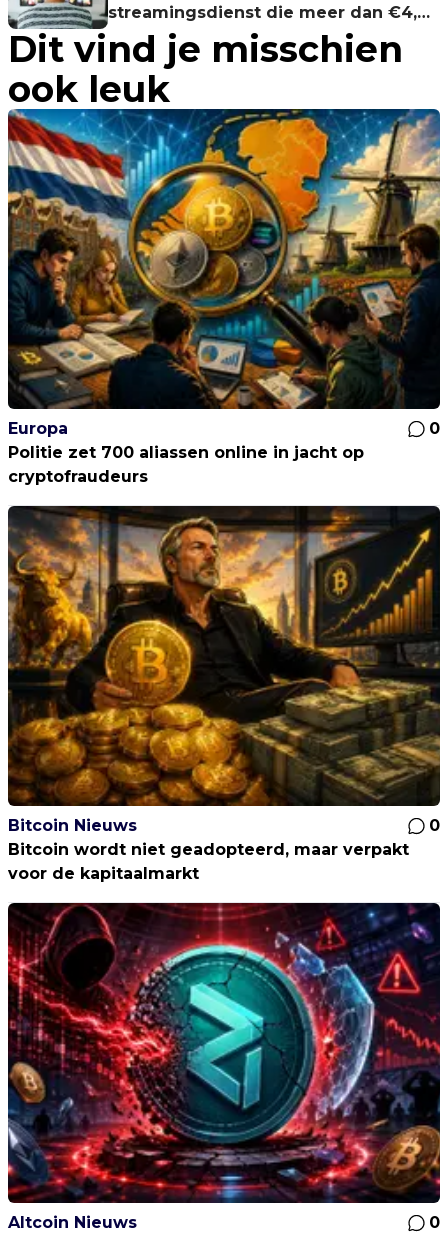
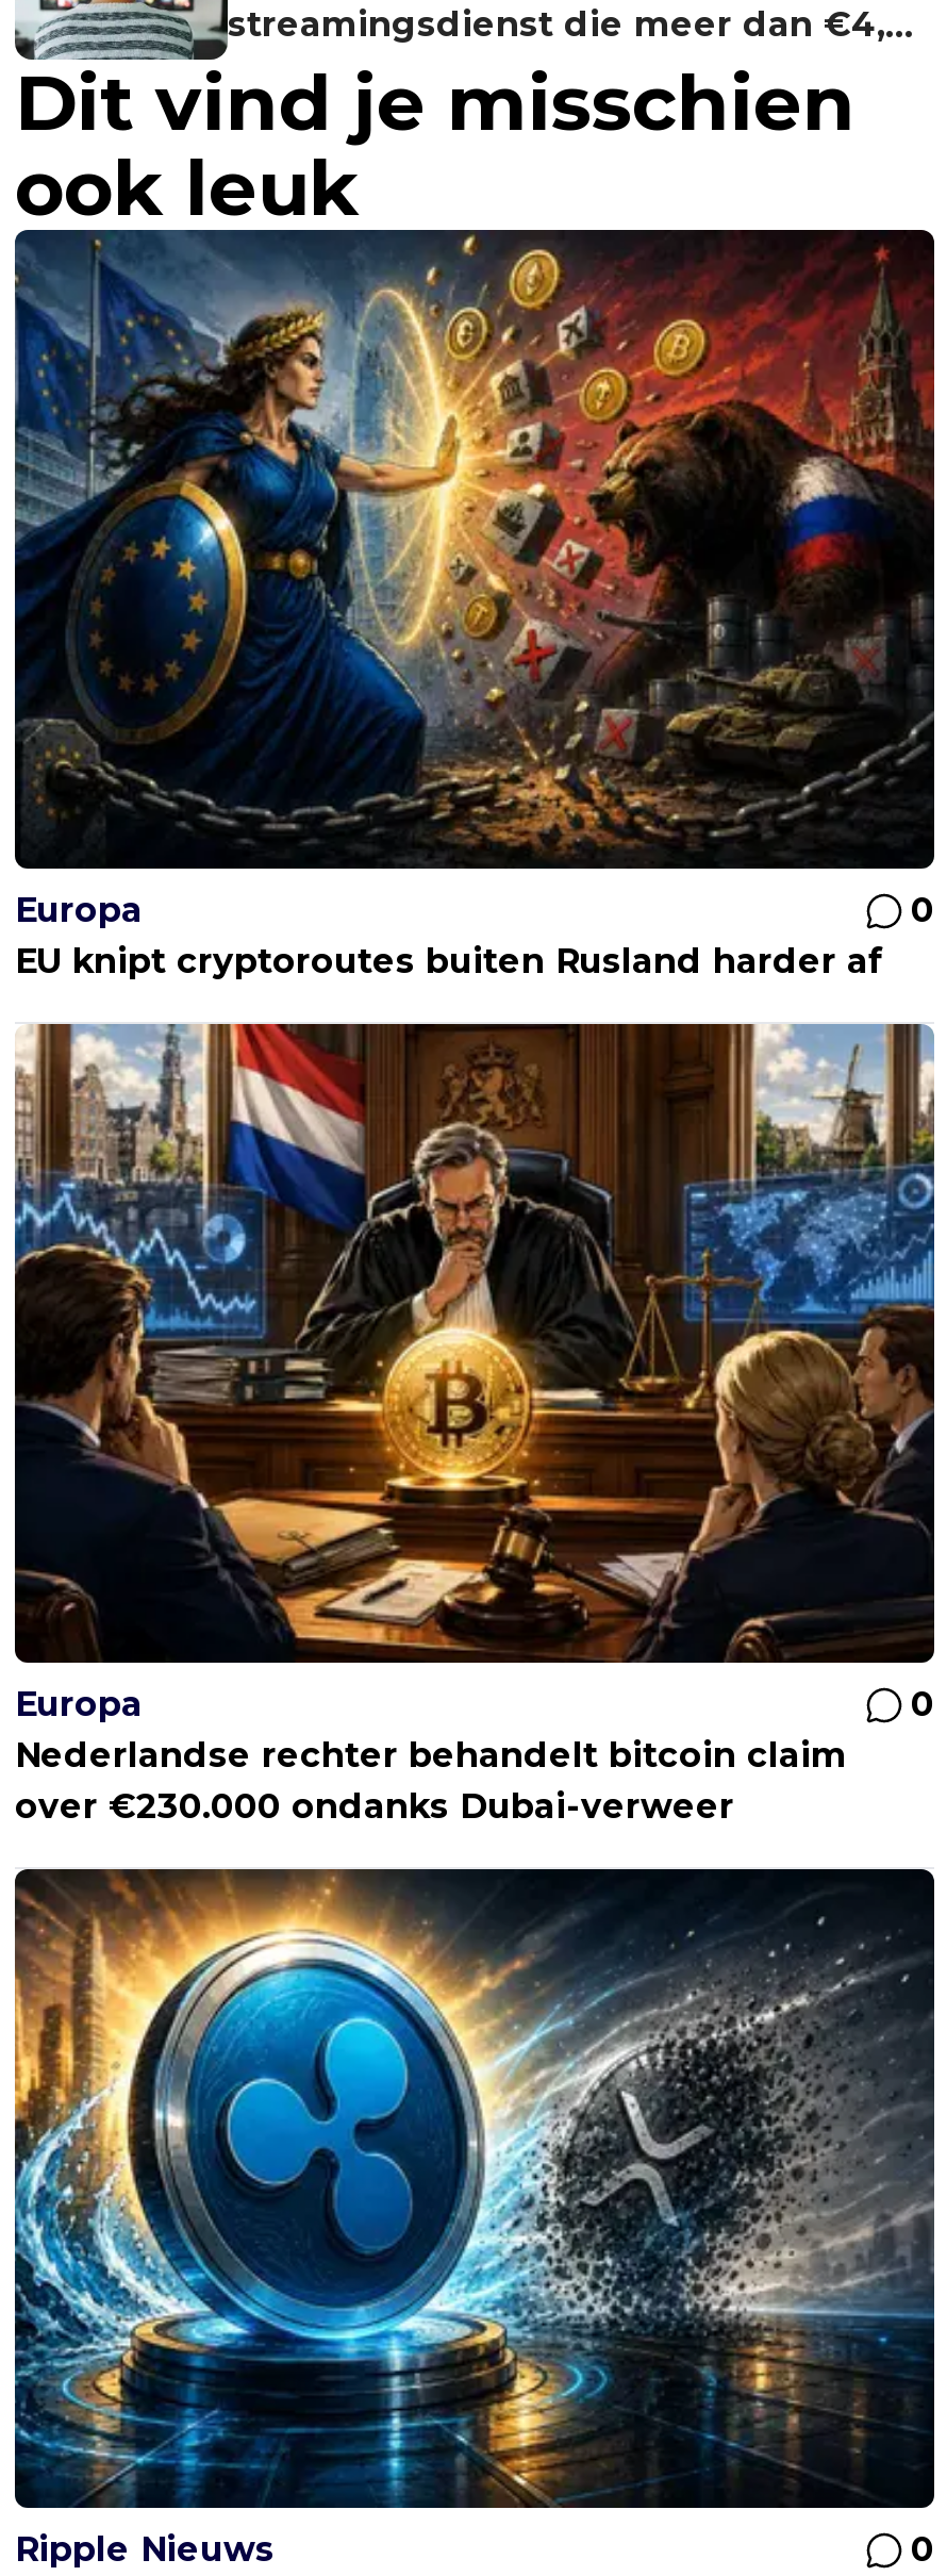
- [image]
- Politie zet 700 aliassen online in jacht op
- cryptofraudeurs
+ [image]
+ EU knipt cryptoroutes buiten Rusland harder af

- [image]
- Bitcoin Nieuws
+ [image]
+ Europa

- Bitcoin wordt niet geadopteerd, maar verpakt
- voor de kapitaalmarkt
+ Nederlandse rechter behandelt bitcoin claim
+ over €230.000 ondanks Dubai-verweer

- [image]
- Altcoin Nieuws
+ [image]
+ Ripple Nieuws
